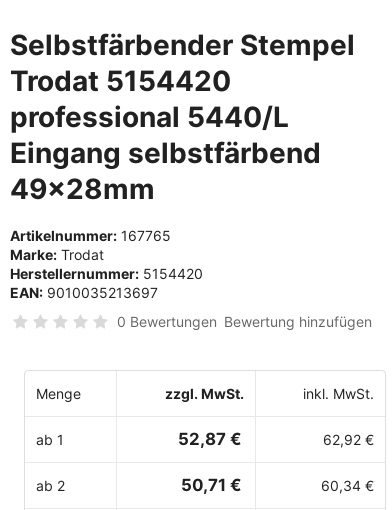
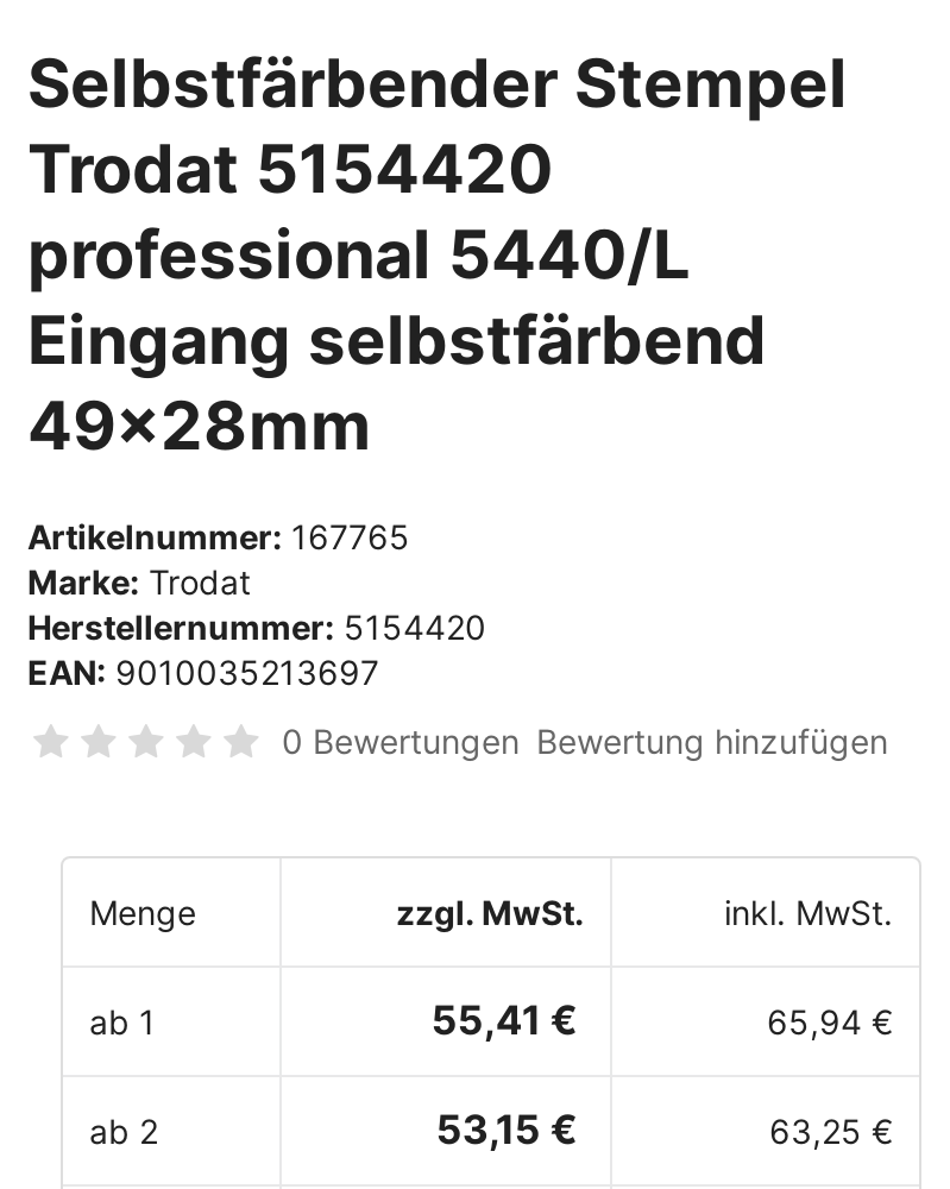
- 52,87 €
+ 55,41 €

- 62,92 €
+ 65,94 €

- 50,71 €
+ 53,15 €

- 60,34 €
+ 63,25 €
